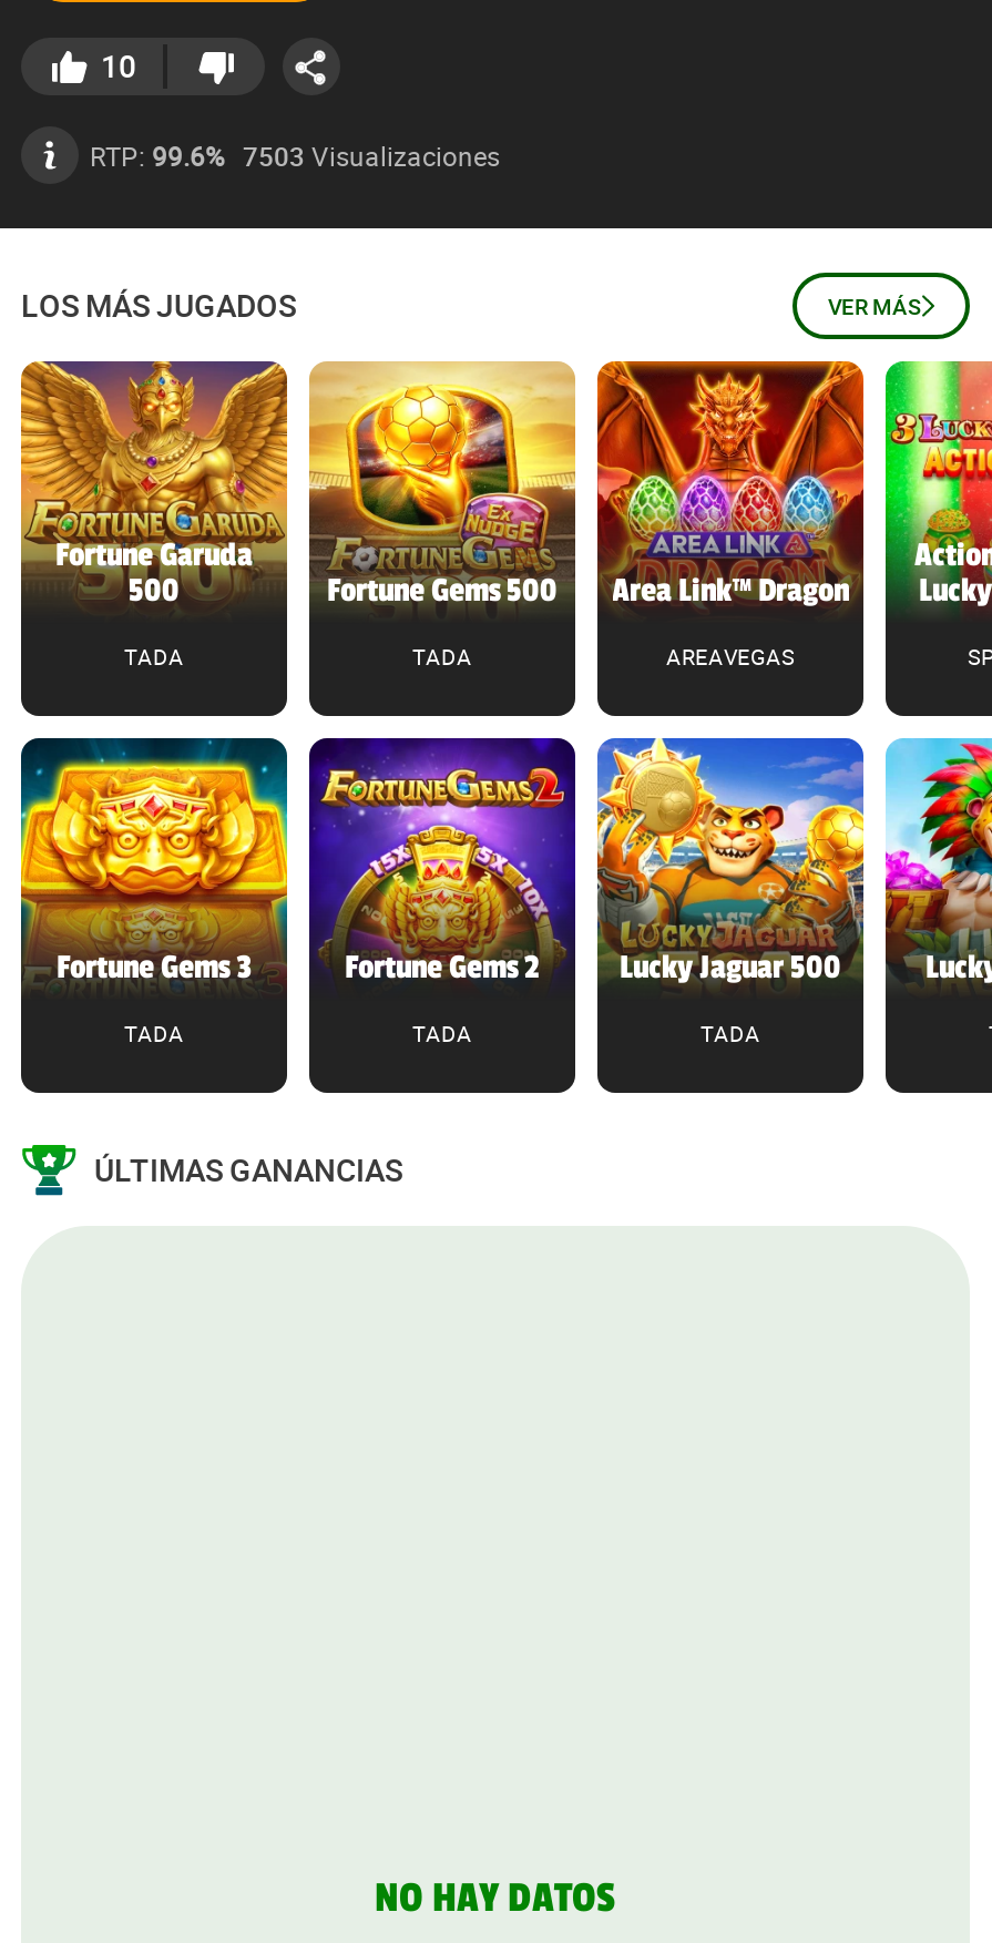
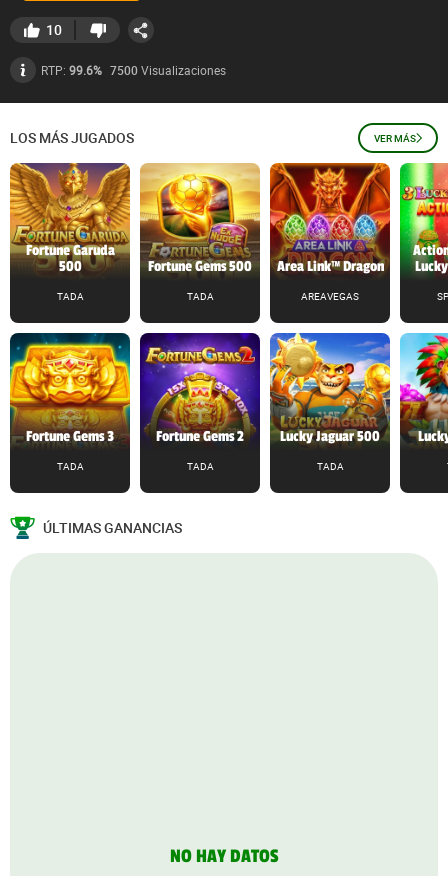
- RTP: 99.6% 7503 Visualizaciones
+ RTP: 99.6% 7500 Visualizaciones
